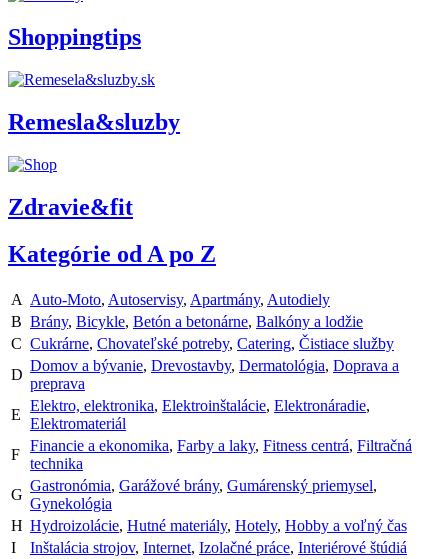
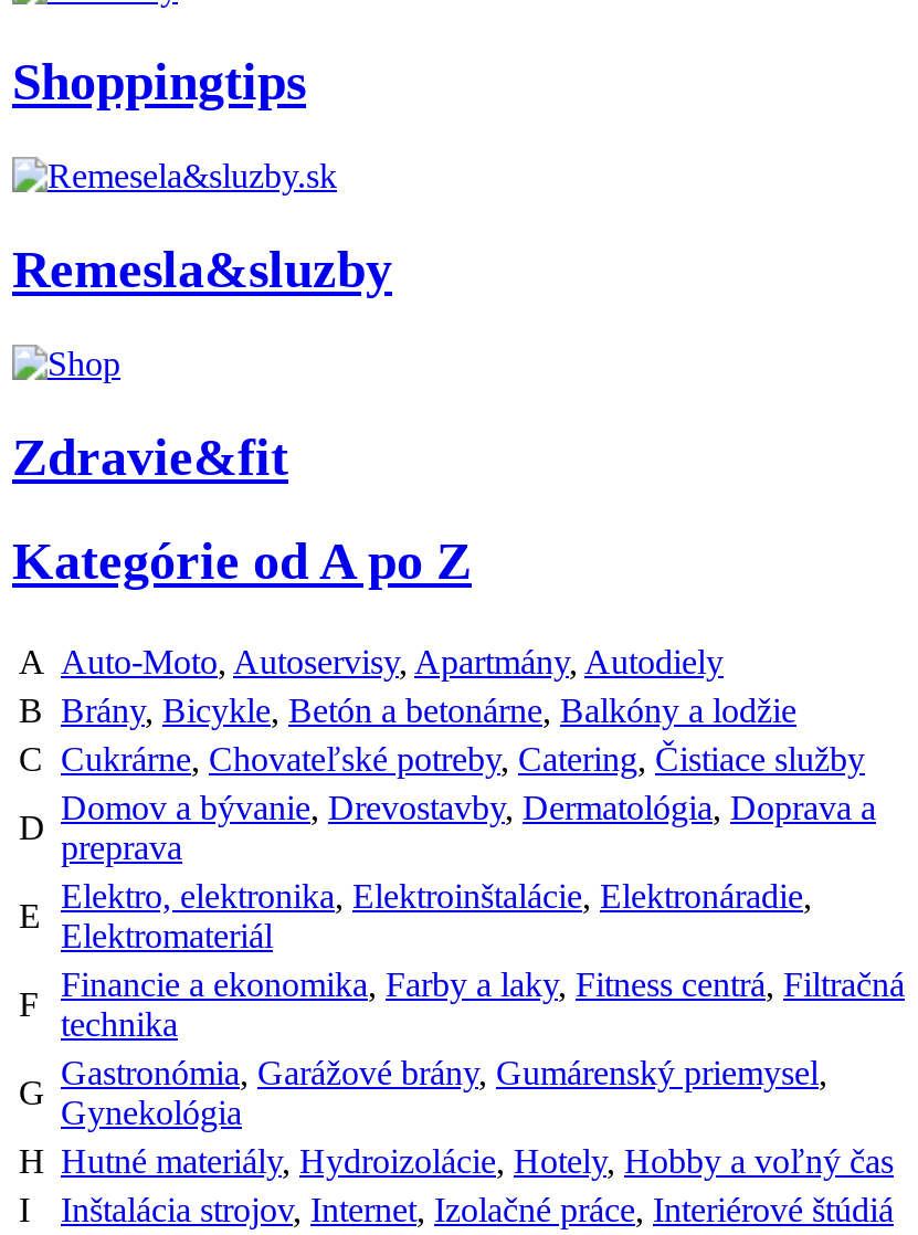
- H Hydroizolácie, Hutné materiály, Hotely, Hobby a voľný čas
+ H Hutné materiály, Hydroizolácie, Hotely, Hobby a voľný čas
